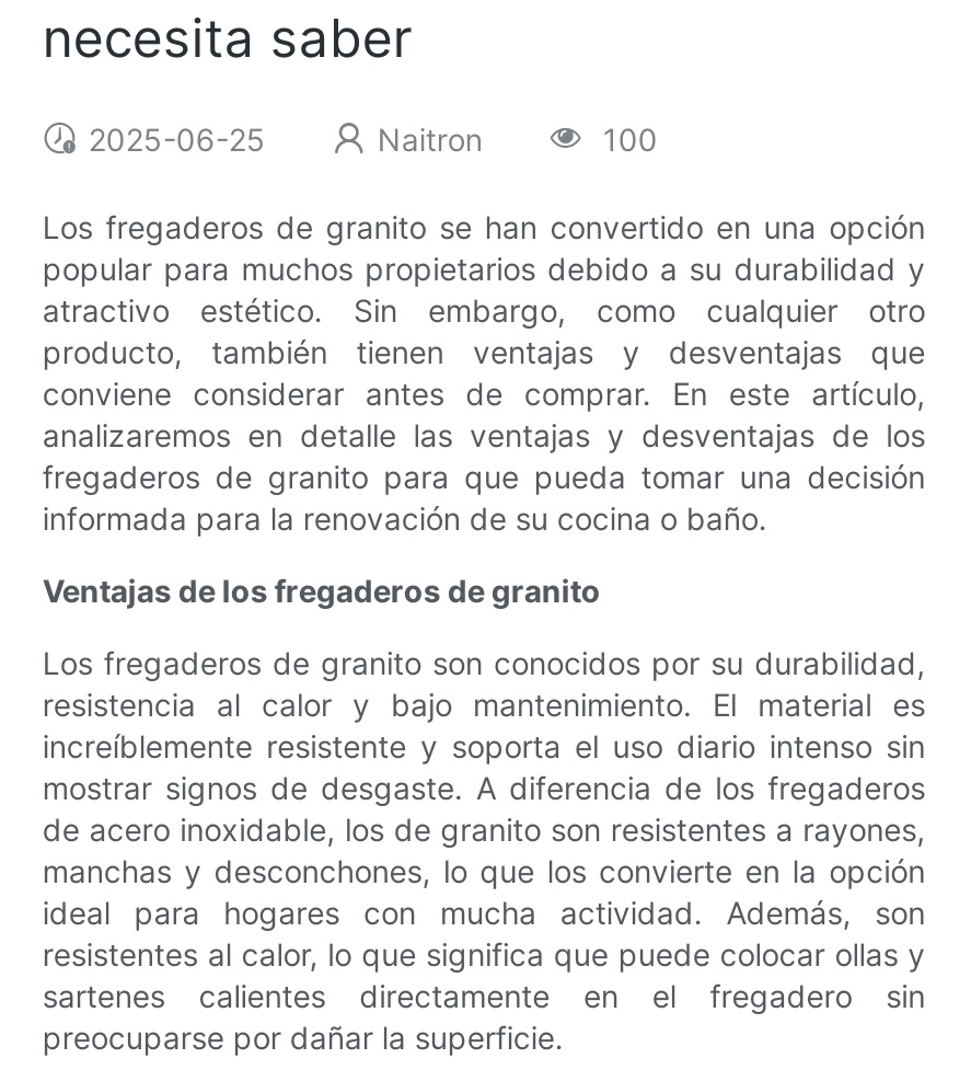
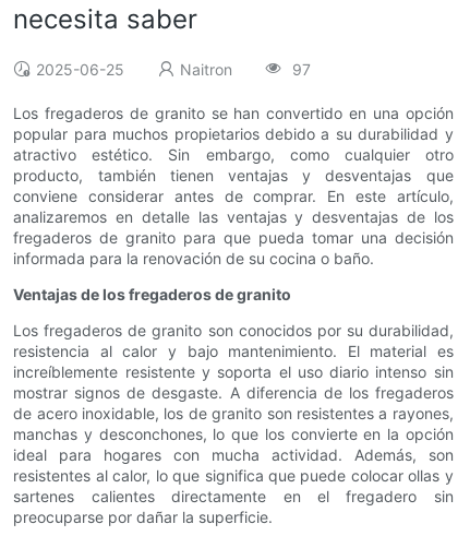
- 100
+ 97
